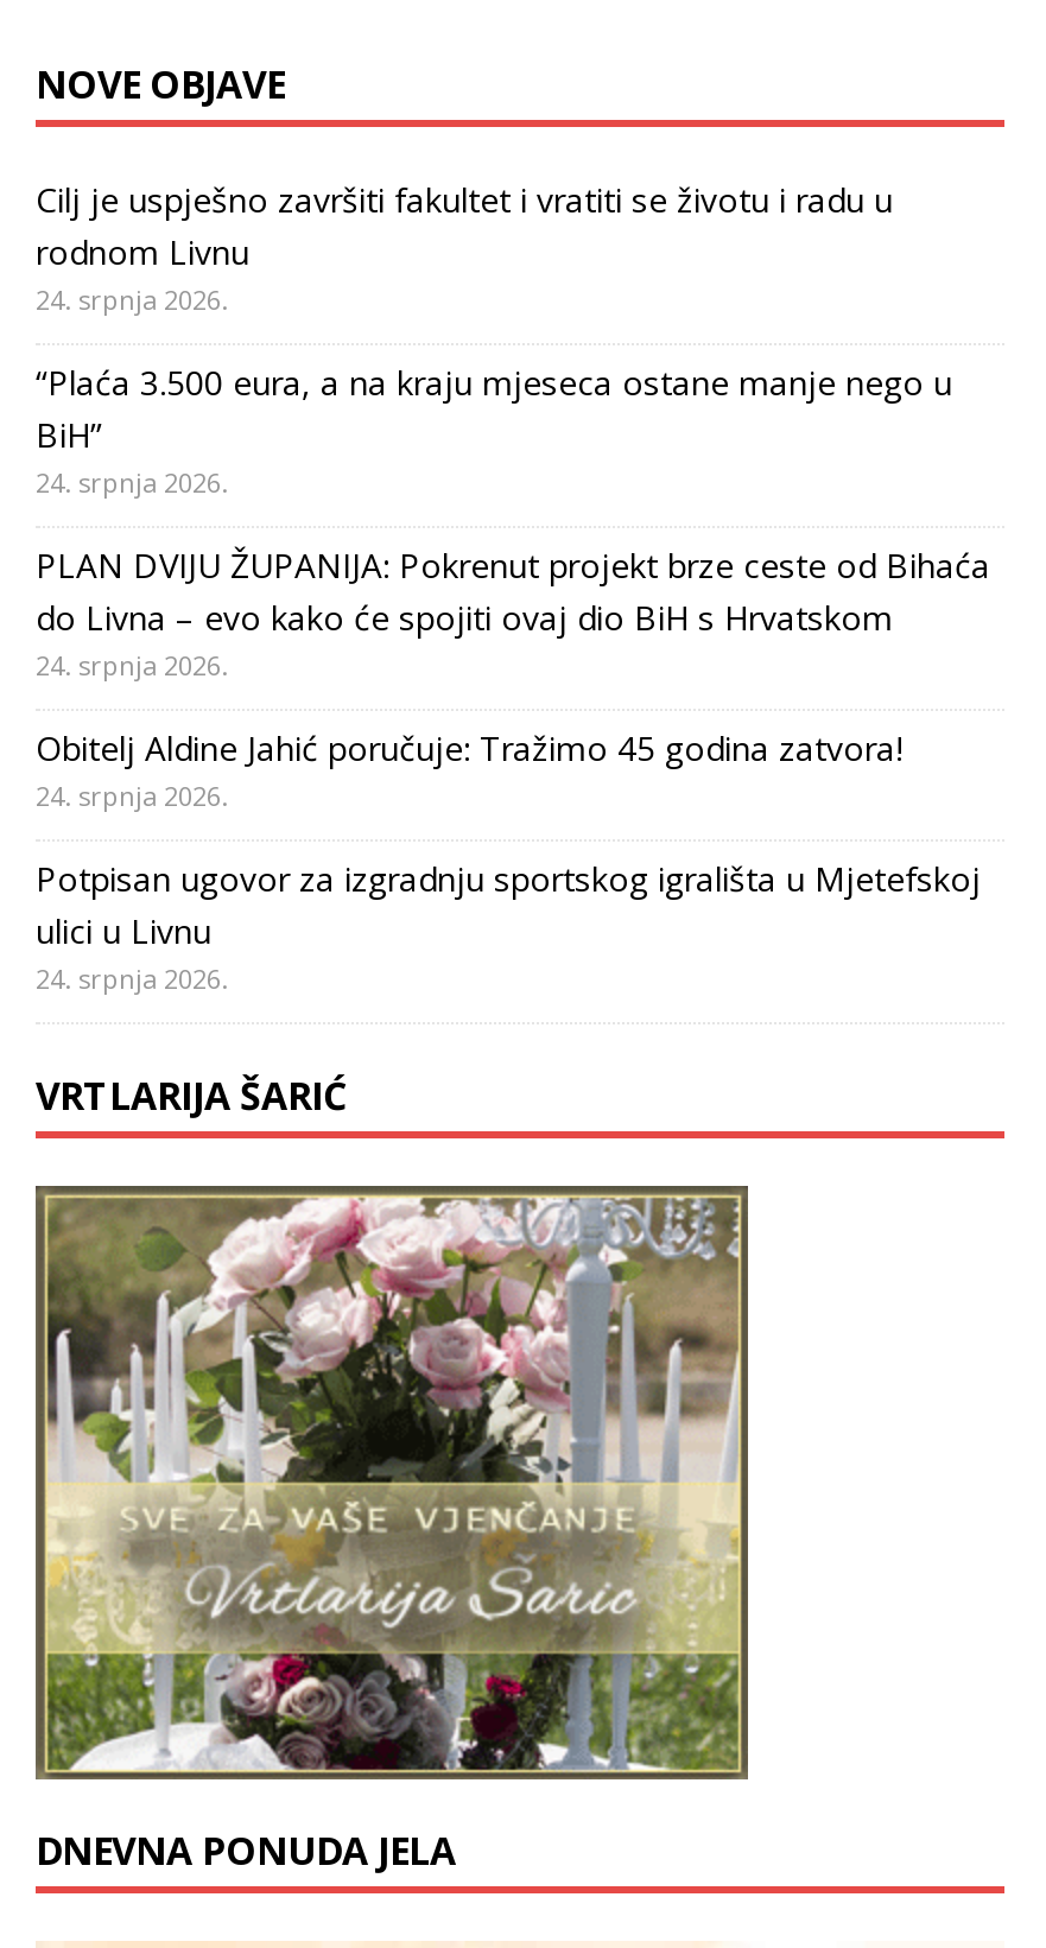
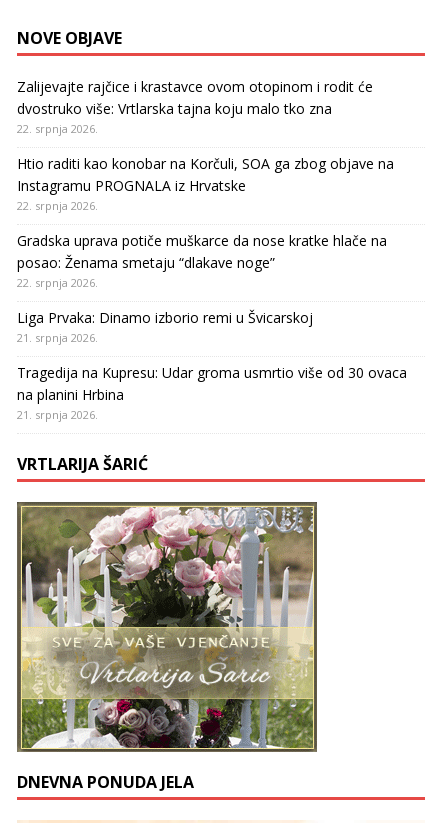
- Cilj je uspješno završiti fakultet i vratiti se životu i radu u
- rodnom Livnu
- 24. srpnja 2026.
+ Zalijevajte rajčice i krastavce ovom otopinom i rodit će
+ dvostruko više: Vrtlarska tajna koju malo tko zna
+ 22. srpnja 2026.

- “Plaća 3.500 eura, a na kraju mjeseca ostane manje nego u
- BiH”
- 24. srpnja 2026.
+ Htio raditi kao konobar na Korčuli, SOA ga zbog objave na
+ Instagramu PROGNALA iz Hrvatske
+ 22. srpnja 2026.

- PLAN DVIJU ŽUPANIJA: Pokrenut projekt brze ceste od Bihaća
- do Livna – evo kako će spojiti ovaj dio BiH s Hrvatskom
- 24. srpnja 2026.
+ Gradska uprava potiče muškarce da nose kratke hlače na
+ posao: Ženama smetaju “dlakave noge”
+ 22. srpnja 2026.

- Obitelj Aldine Jahić poručuje: Tražimo 45 godina zatvora!
- 24. srpnja 2026.
+ Liga Prvaka: Dinamo izborio remi u Švicarskoj
+ 21. srpnja 2026.

- Potpisan ugovor za izgradnju sportskog igrališta u Mjetefskoj
- ulici u Livnu
- 24. srpnja 2026.
+ Tragedija na Kupresu: Udar groma usmrtio više od 30 ovaca
+ na planini Hrbina
+ 21. srpnja 2026.
